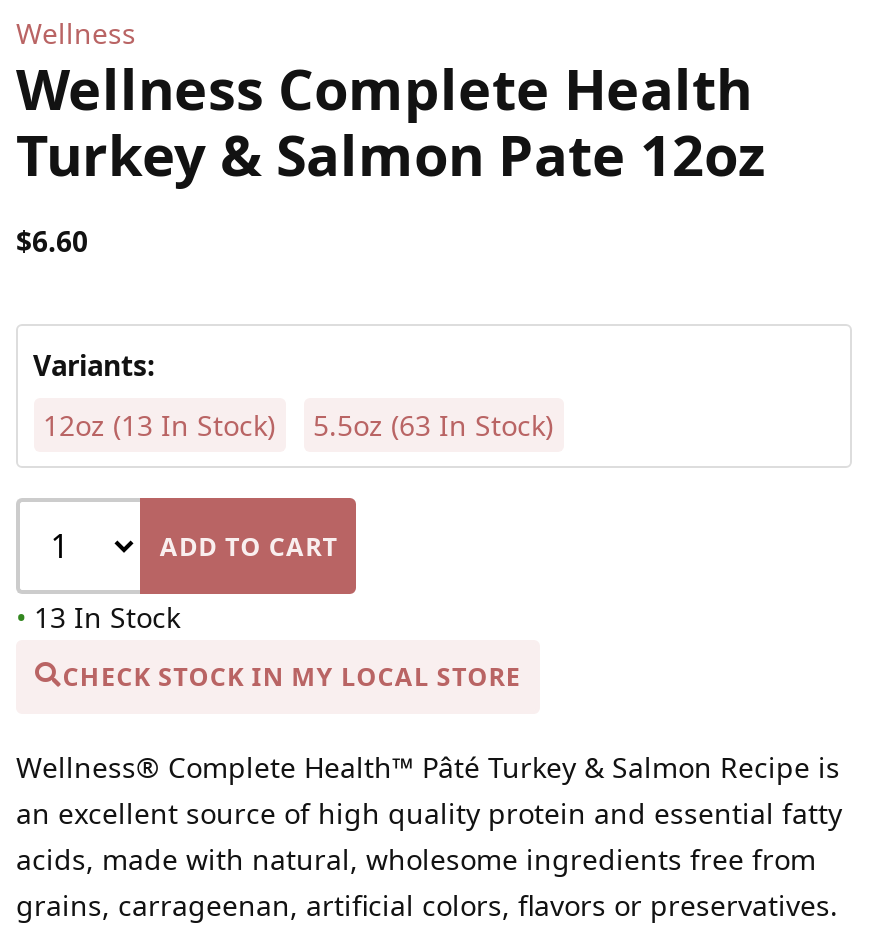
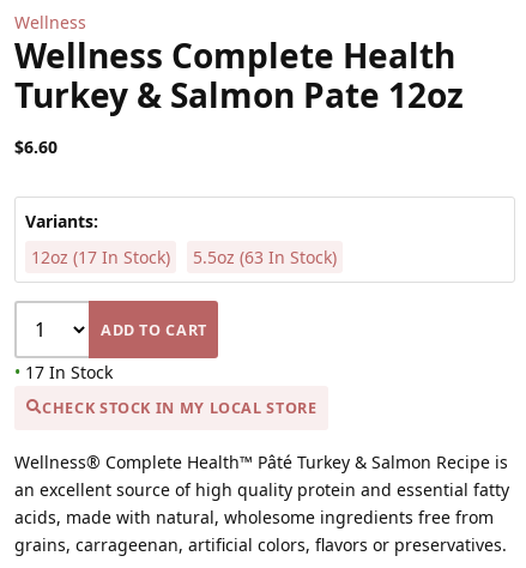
- 12oz (13 In Stock) 5.5oz (63 In Stock)
+ 12oz (17 In Stock) 5.5oz (63 In Stock)

- • 13 In Stock
+ • 17 In Stock
